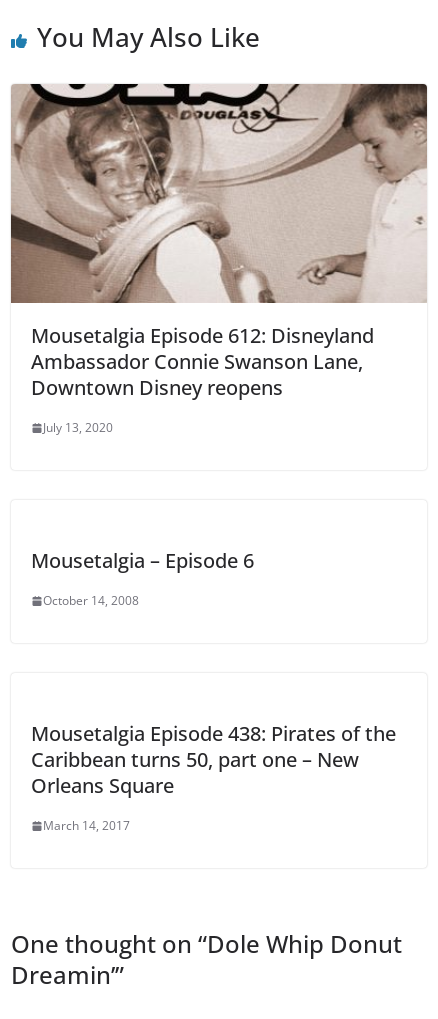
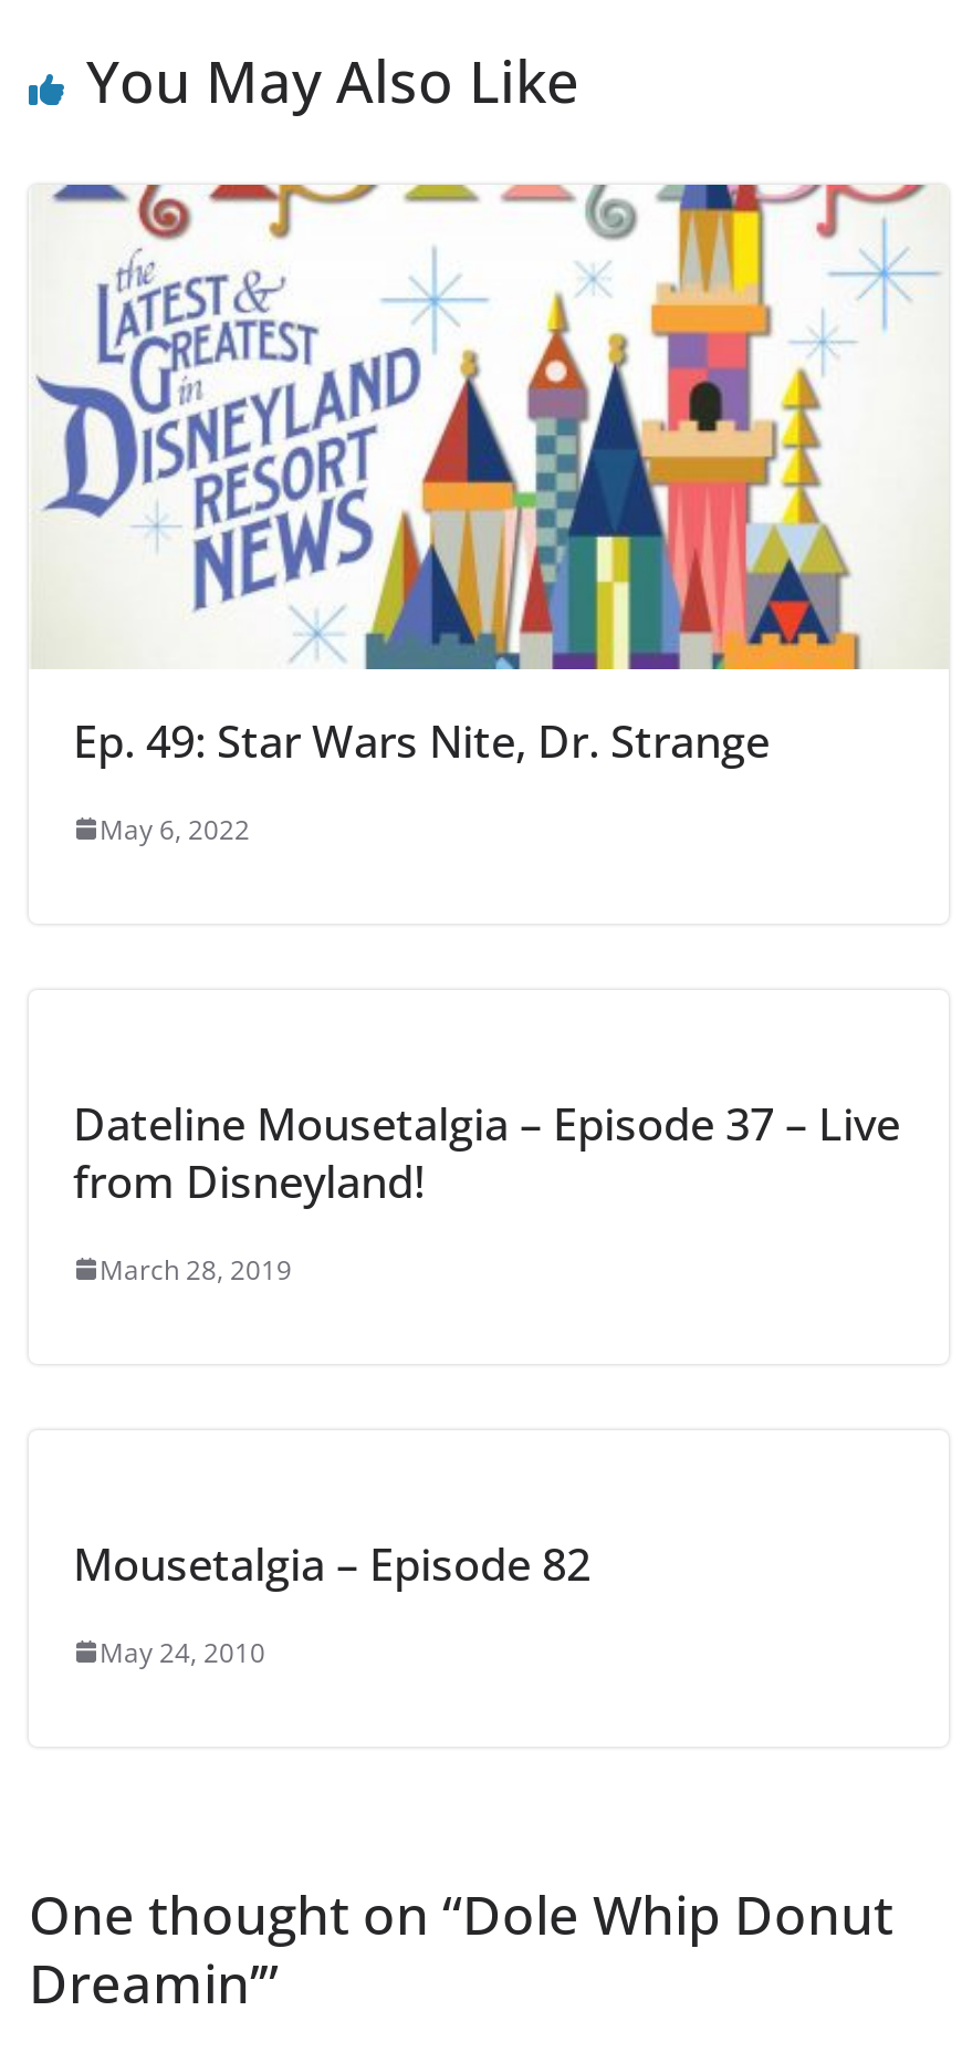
- [image]
- Mousetalgia Episode 612: Disneyland
- Ambassador Connie Swanson Lane,
- Downtown Disney reopens
+ [image]
+ Ep. 49: Star Wars Nite, Dr. Strange

- July 13, 2020
+ May 6, 2022

- Mousetalgia – Episode 6
+ Dateline Mousetalgia – Episode 37 – Live
+ from Disneyland!

- October 14, 2008
+ March 28, 2019

- Mousetalgia Episode 438: Pirates of the
- Caribbean turns 50, part one – New
- Orleans Square
+ Mousetalgia – Episode 82

- March 14, 2017
+ May 24, 2010
